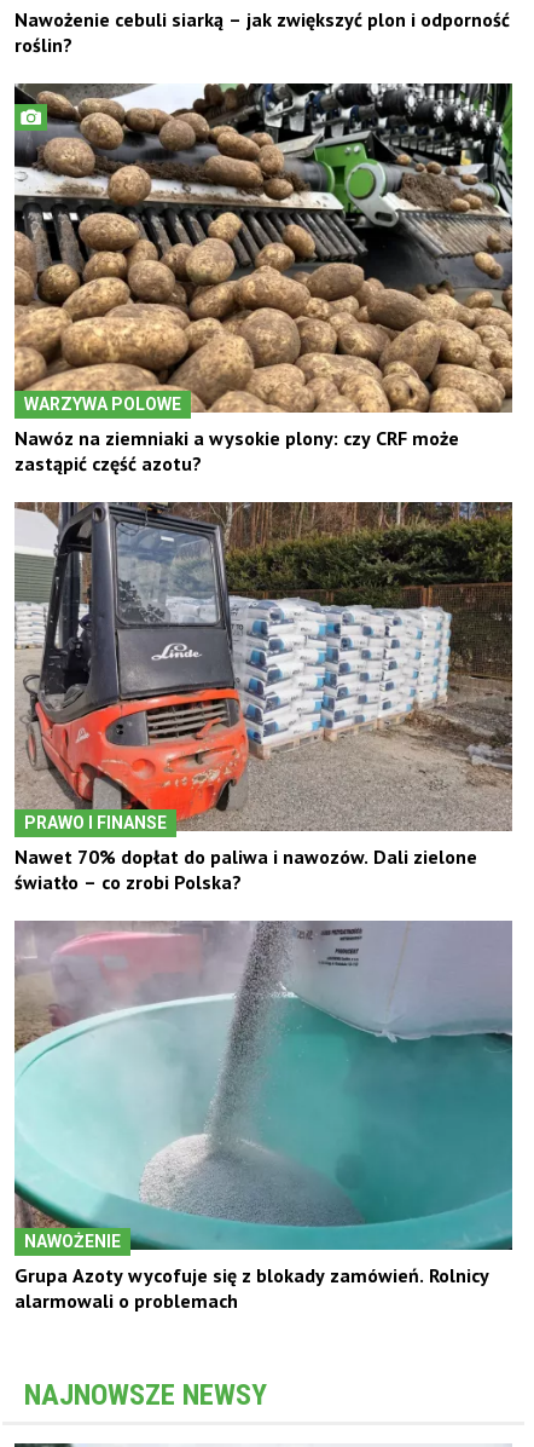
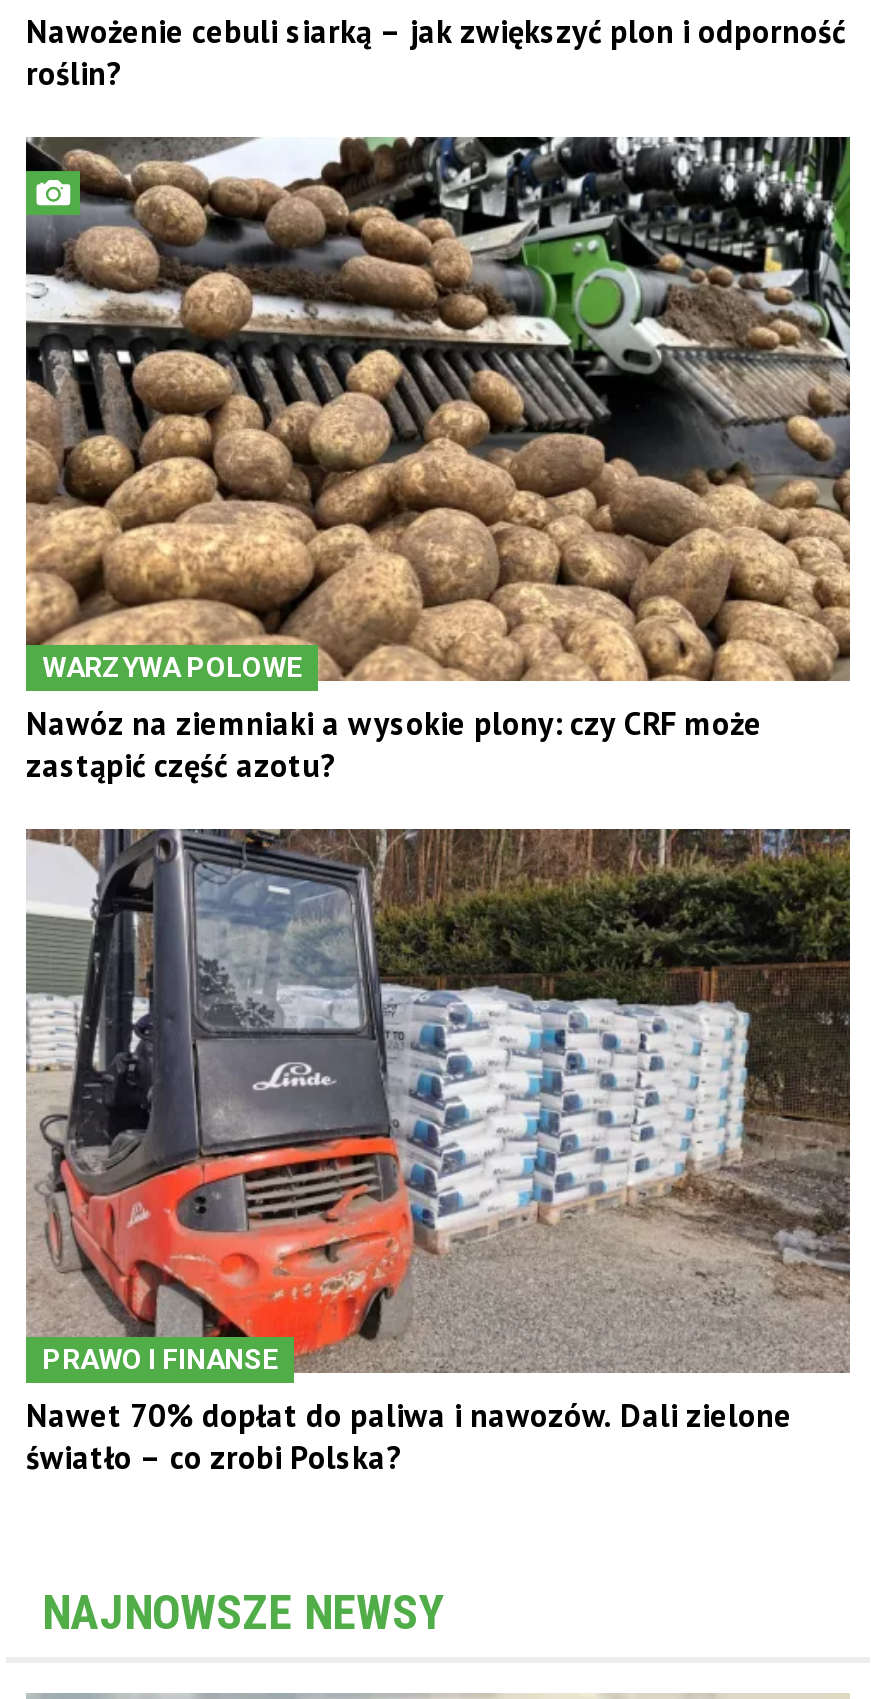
- [image]
- NAWOŻENIE
- Grupa Azoty wycofuje się z blokady zamówień. Rolnicy
- alarmowali o problemach
